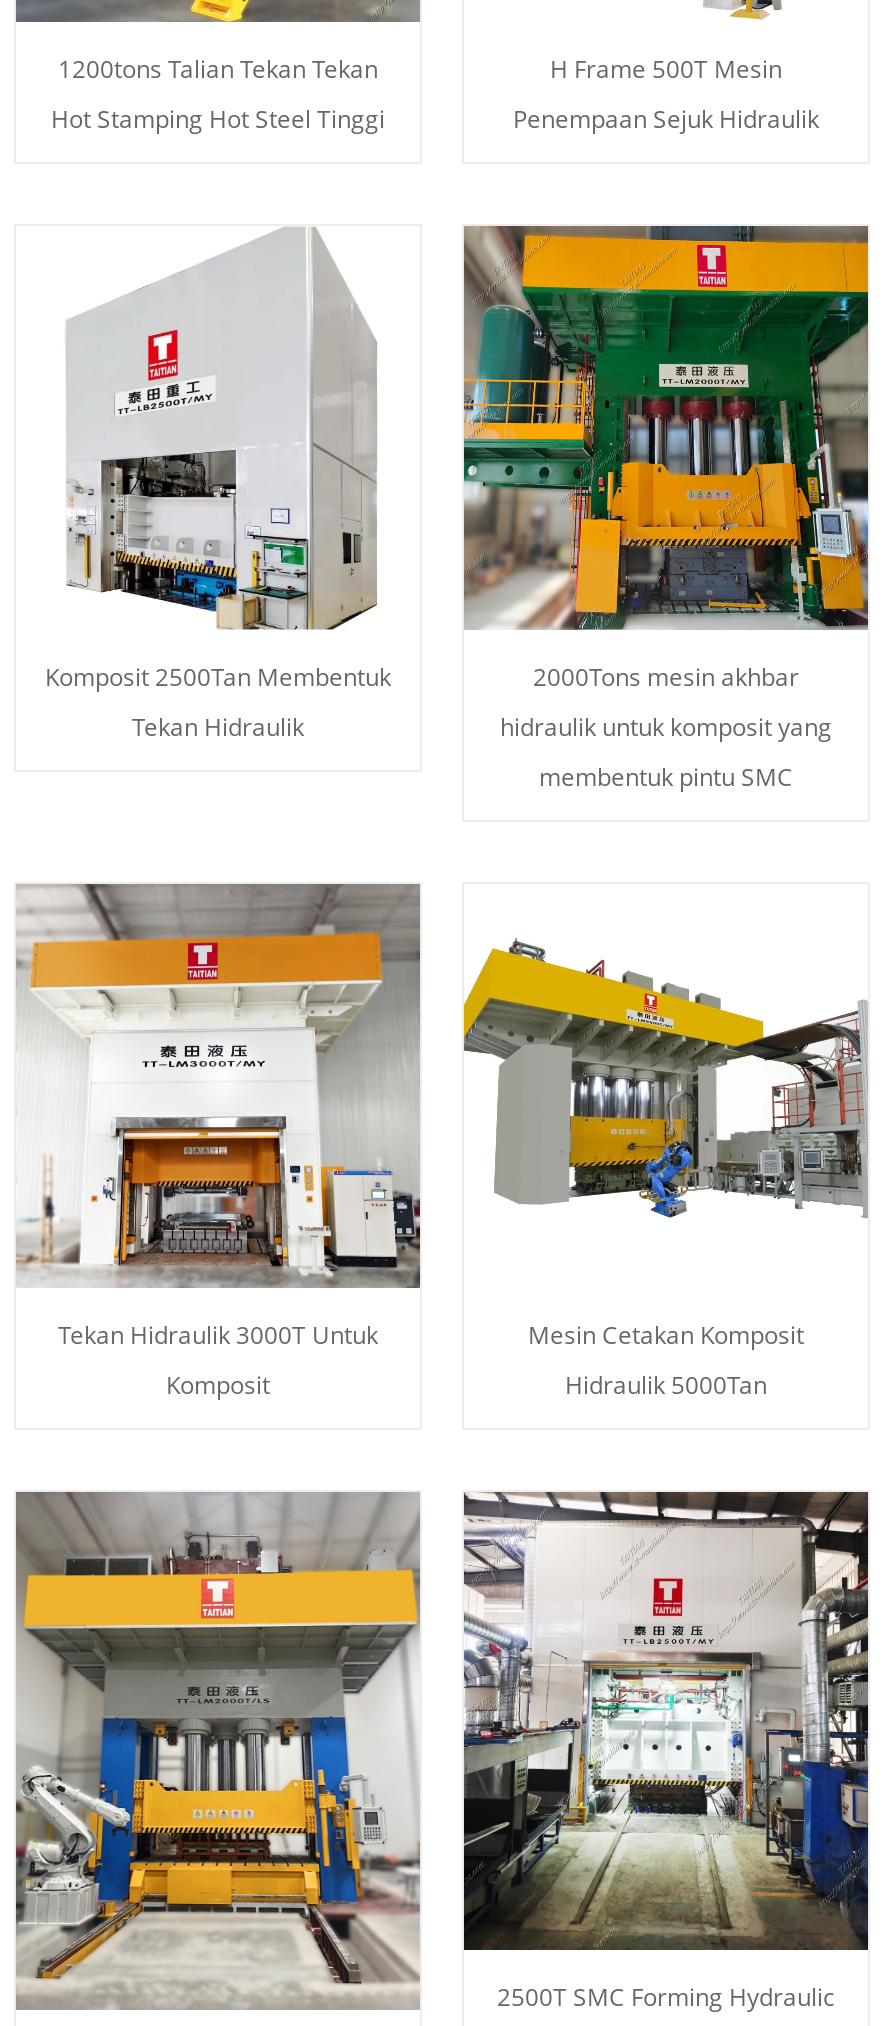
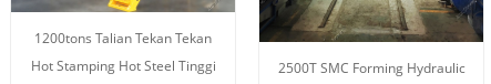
- H Frame 500T Mesin
- Penempaan Sejuk Hidraulik

- [image]
- Komposit 2500Tan Membentuk
- Tekan Hidraulik

- [image]
- 2000Tons mesin akhbar
- hidraulik untuk komposit yang
- membentuk pintu SMC

- [image]
- Tekan Hidraulik 3000T Untuk
- Komposit

- [image]

- Mesin Cetakan Komposit
- Hidraulik 5000Tan

- [image]

- [image]
